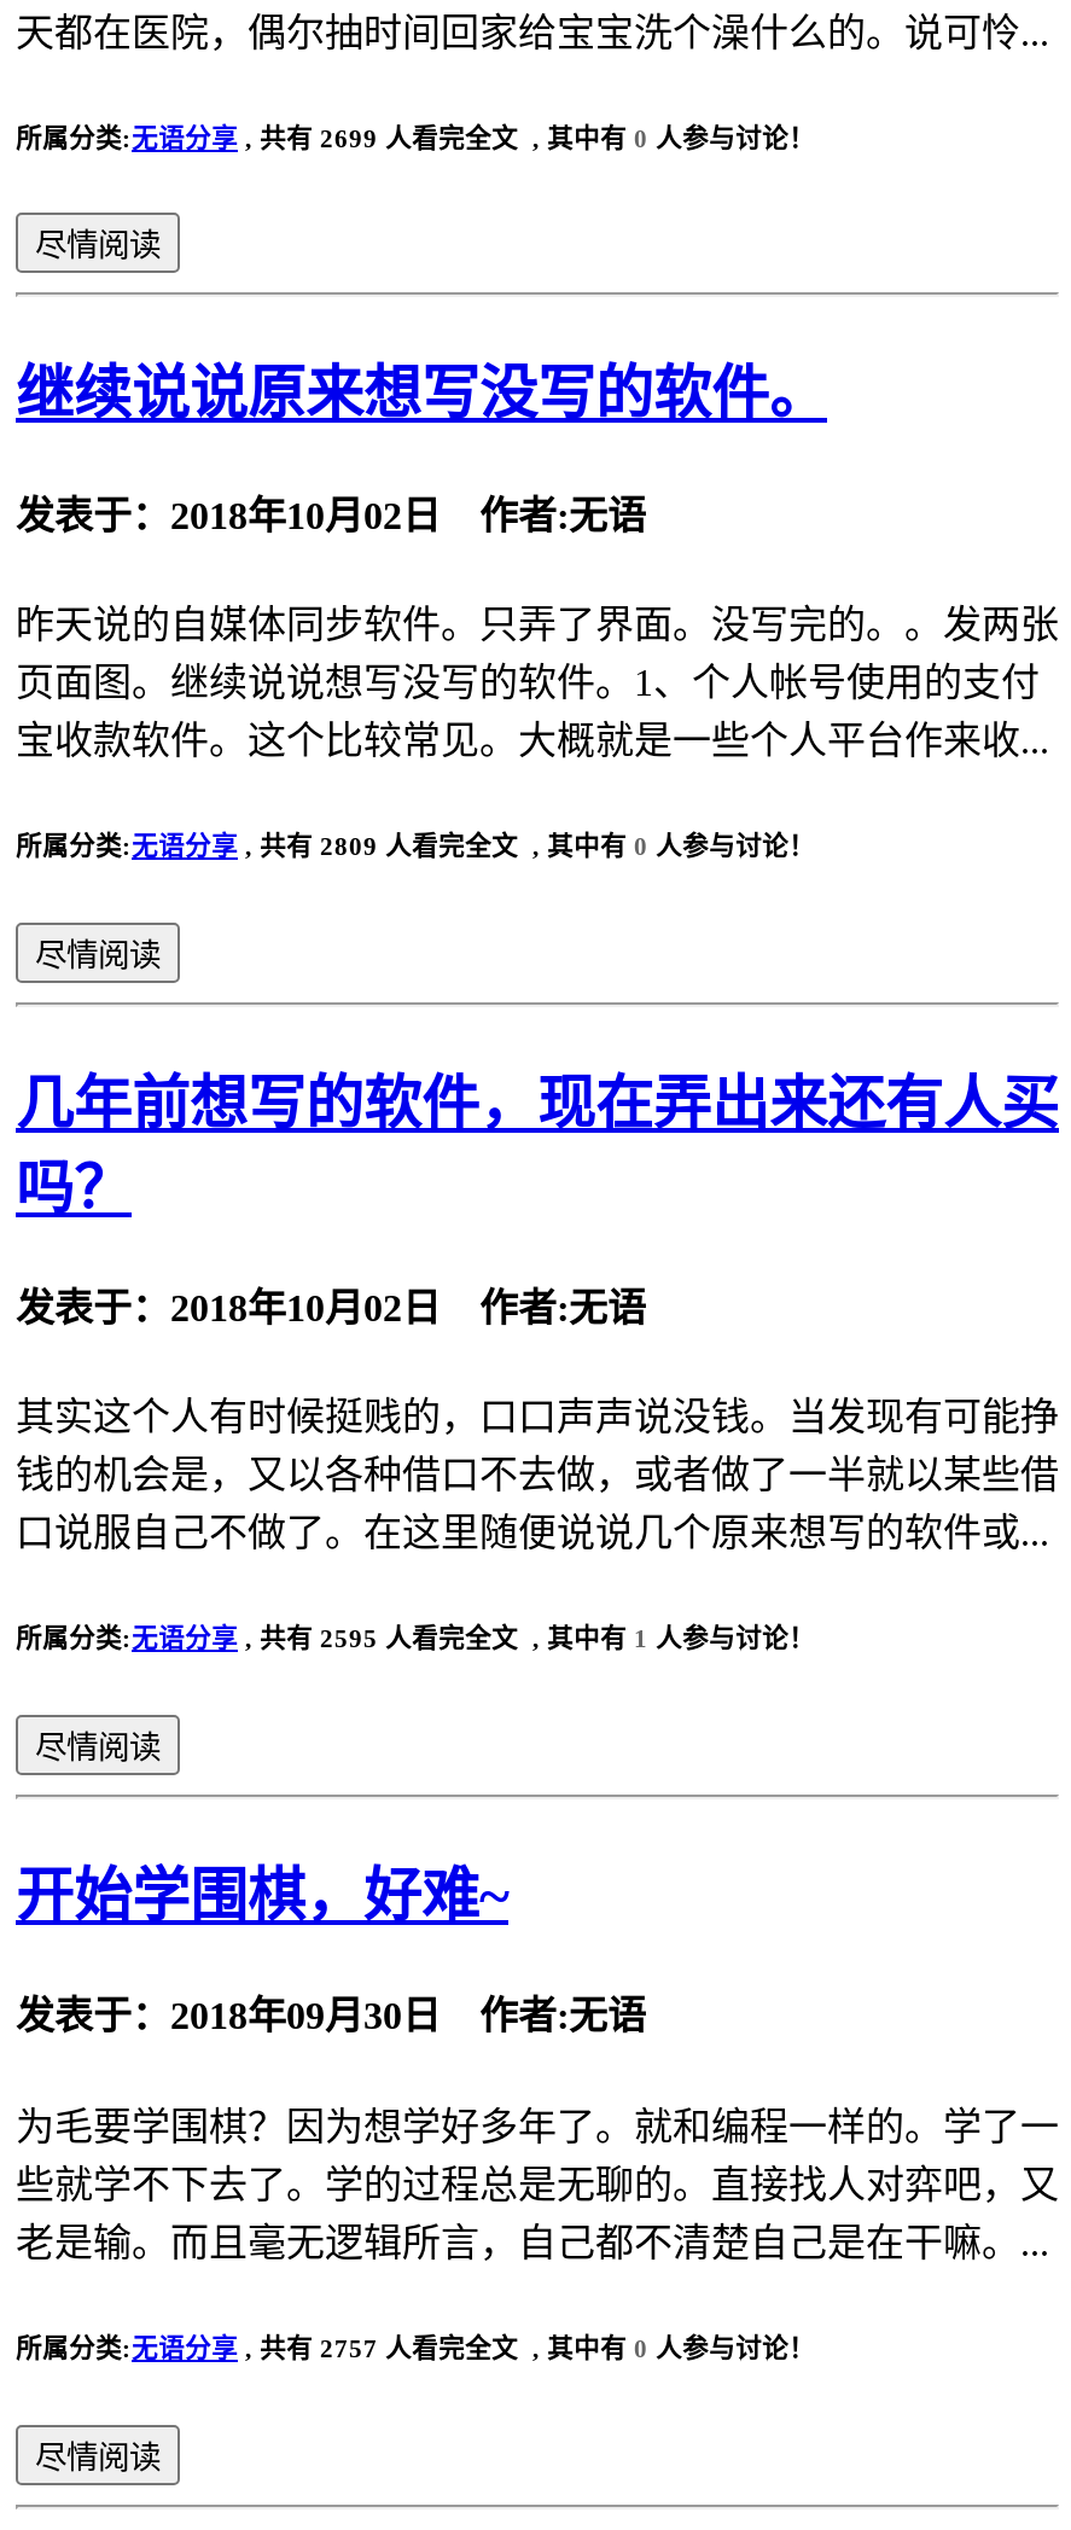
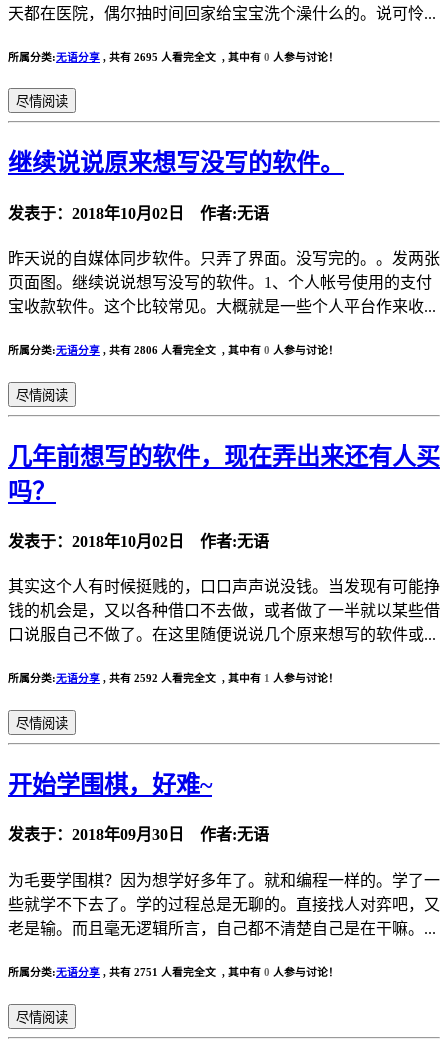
- 所属分类:无语分享,共有 2699 人看完全文 , 其中有0人参与讨论！
+ 所属分类:无语分享,共有 2695 人看完全文 , 其中有0人参与讨论！

- 所属分类:无语分享,共有 2809 人看完全文 , 其中有0人参与讨论！
+ 所属分类:无语分享,共有 2806 人看完全文 , 其中有0人参与讨论！

- 所属分类:无语分享,共有 2595 人看完全文 , 其中有1人参与讨论！
+ 所属分类:无语分享,共有 2592 人看完全文 , 其中有1人参与讨论！

- 所属分类:无语分享,共有 2757 人看完全文 , 其中有0人参与讨论！
+ 所属分类:无语分享,共有 2751 人看完全文 , 其中有0人参与讨论！
